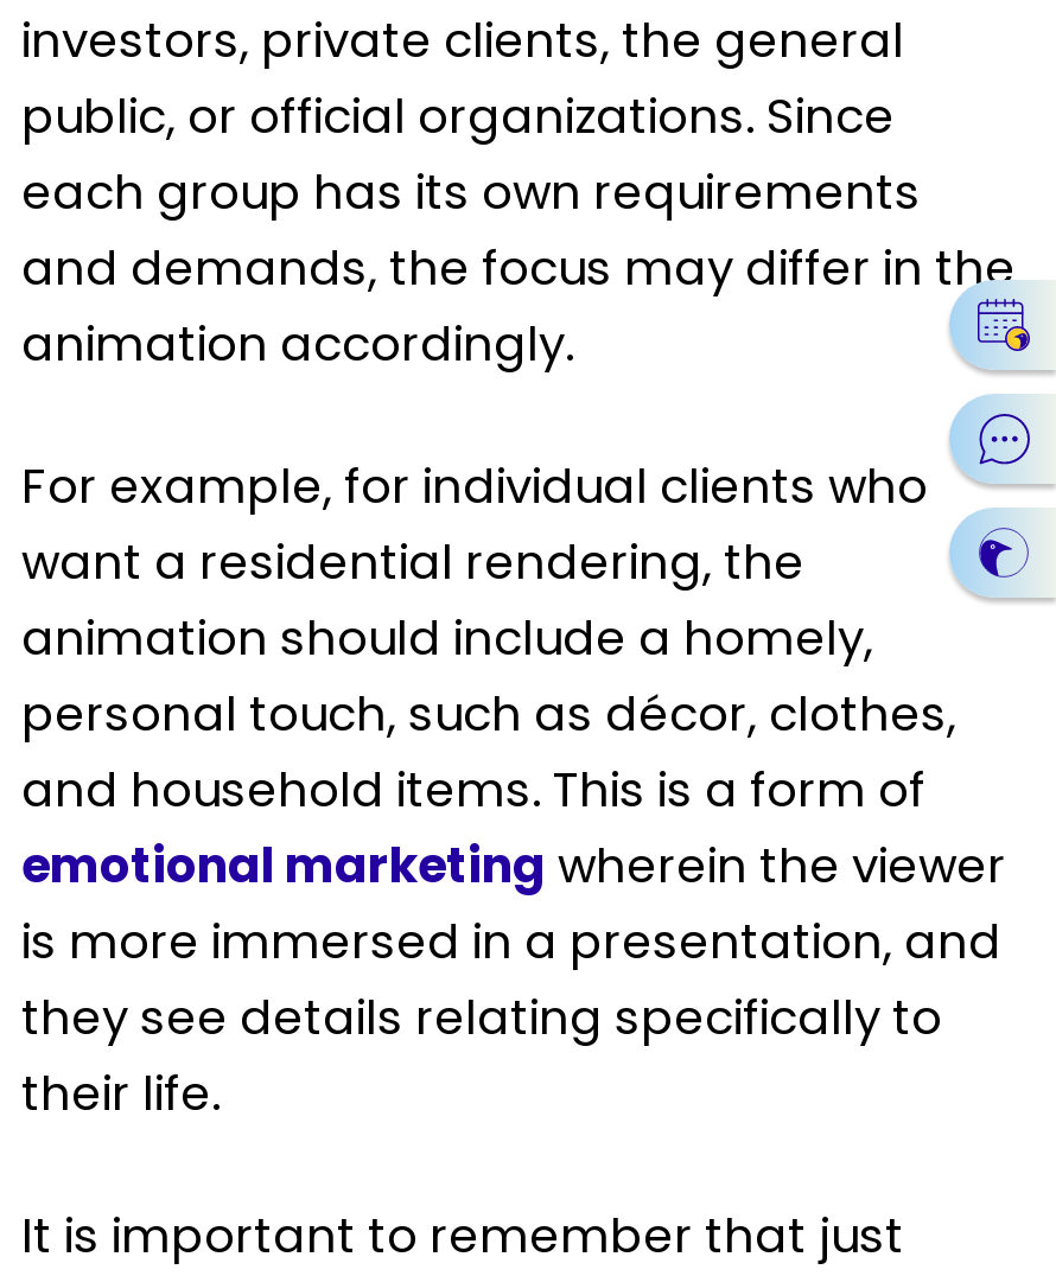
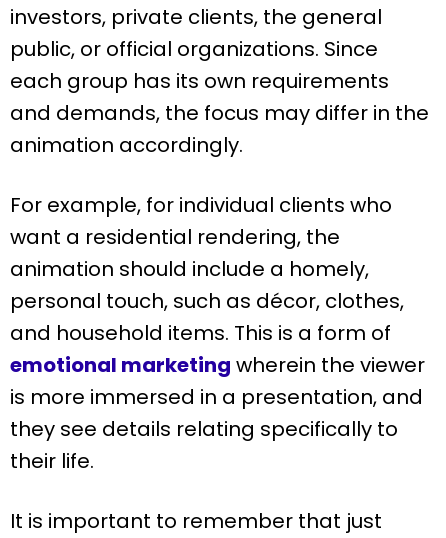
- [image]

- [image]

- [image]
